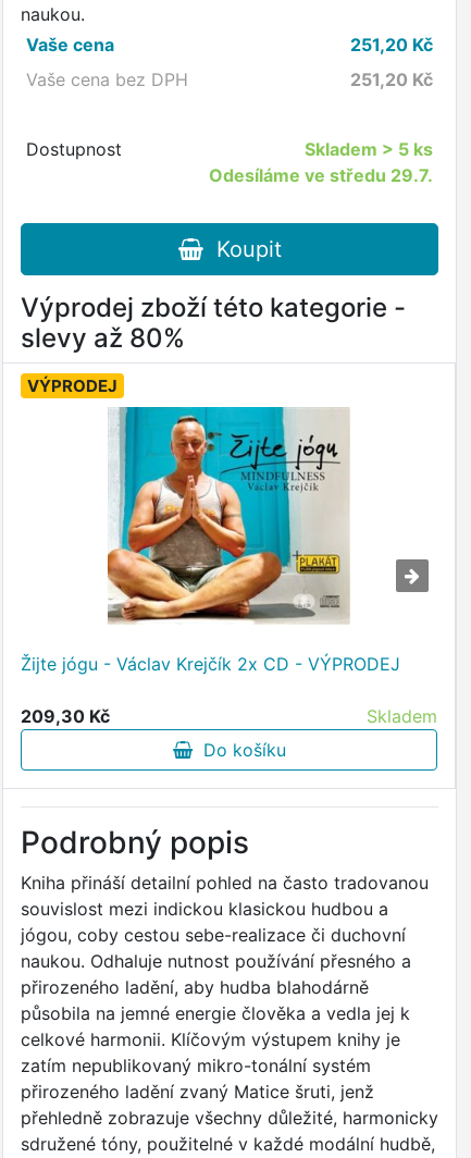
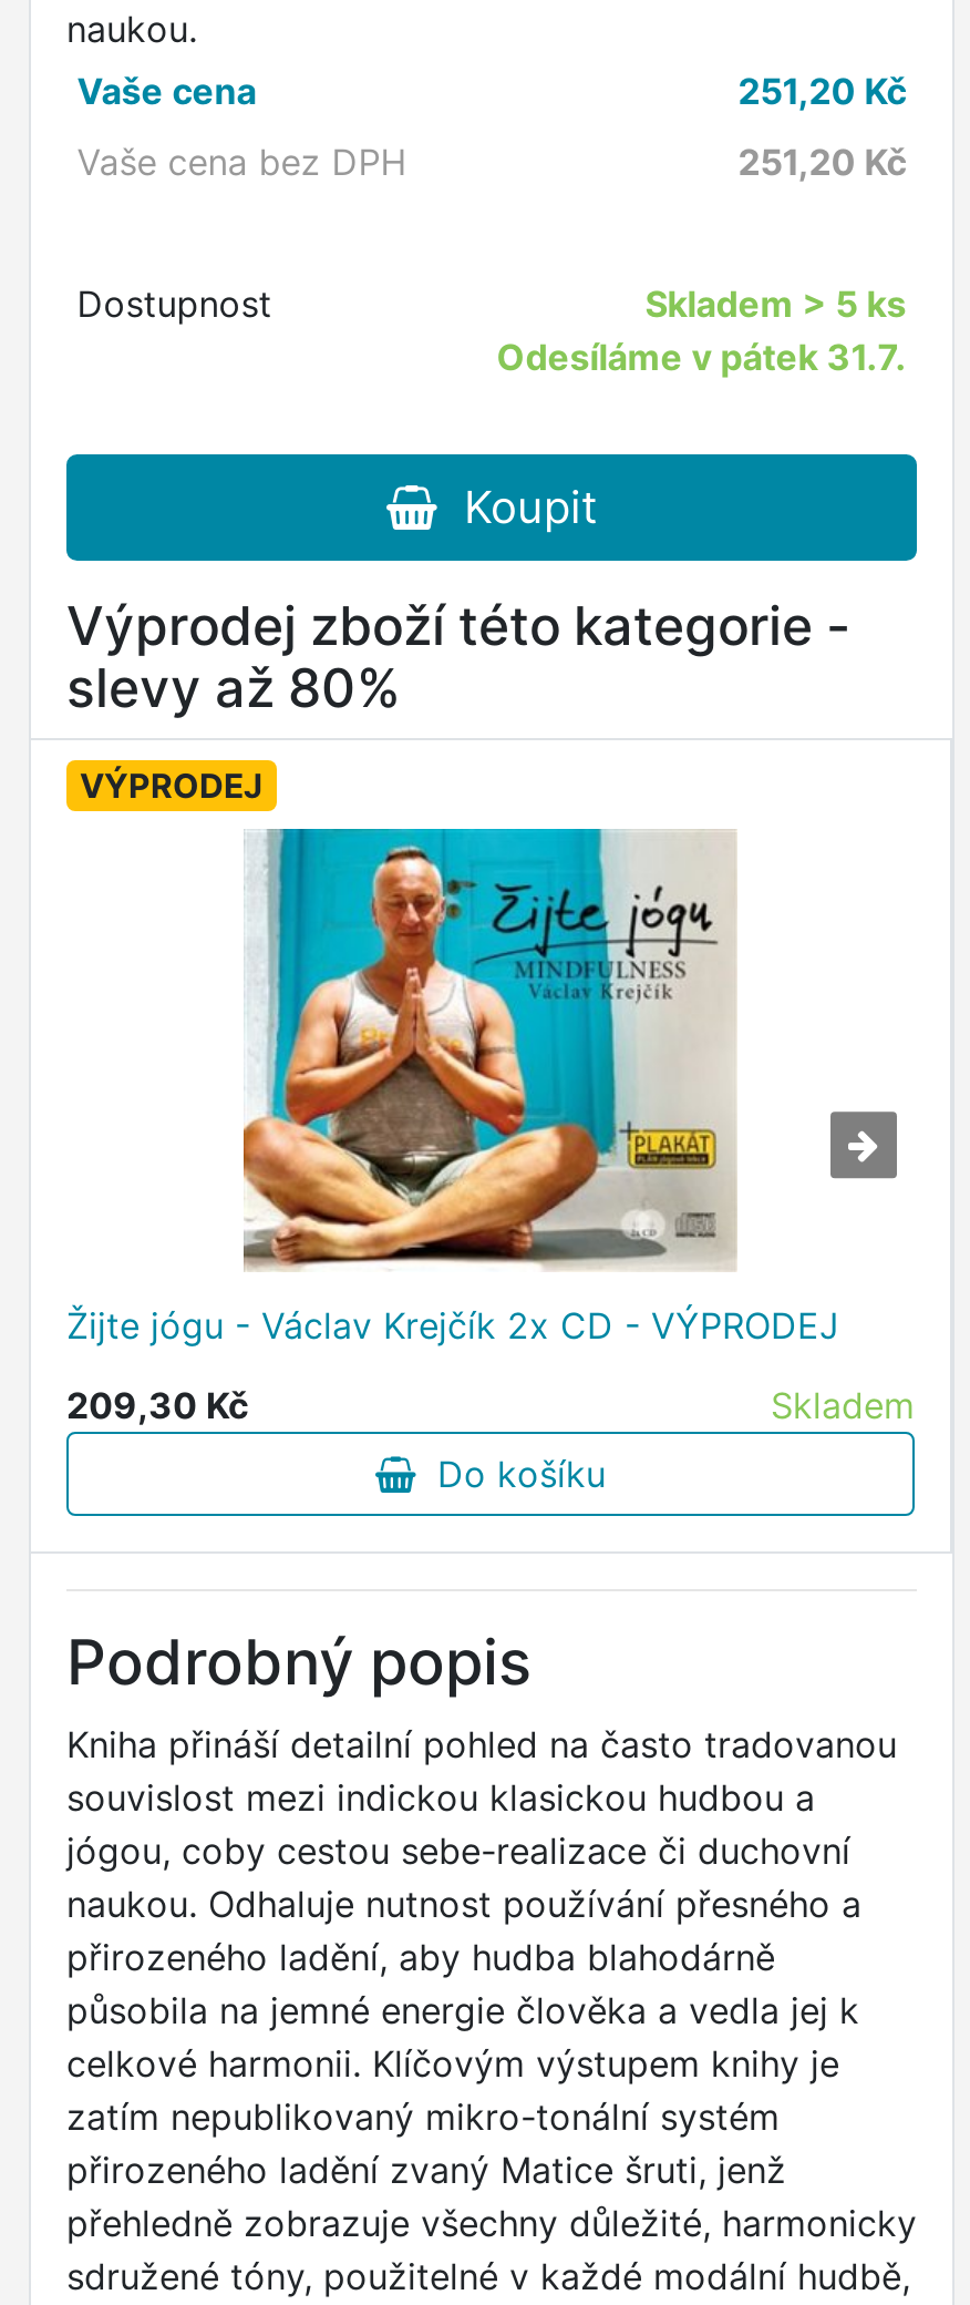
- Odesíláme ve středu 29.7.
+ Odesíláme v pátek 31.7.
